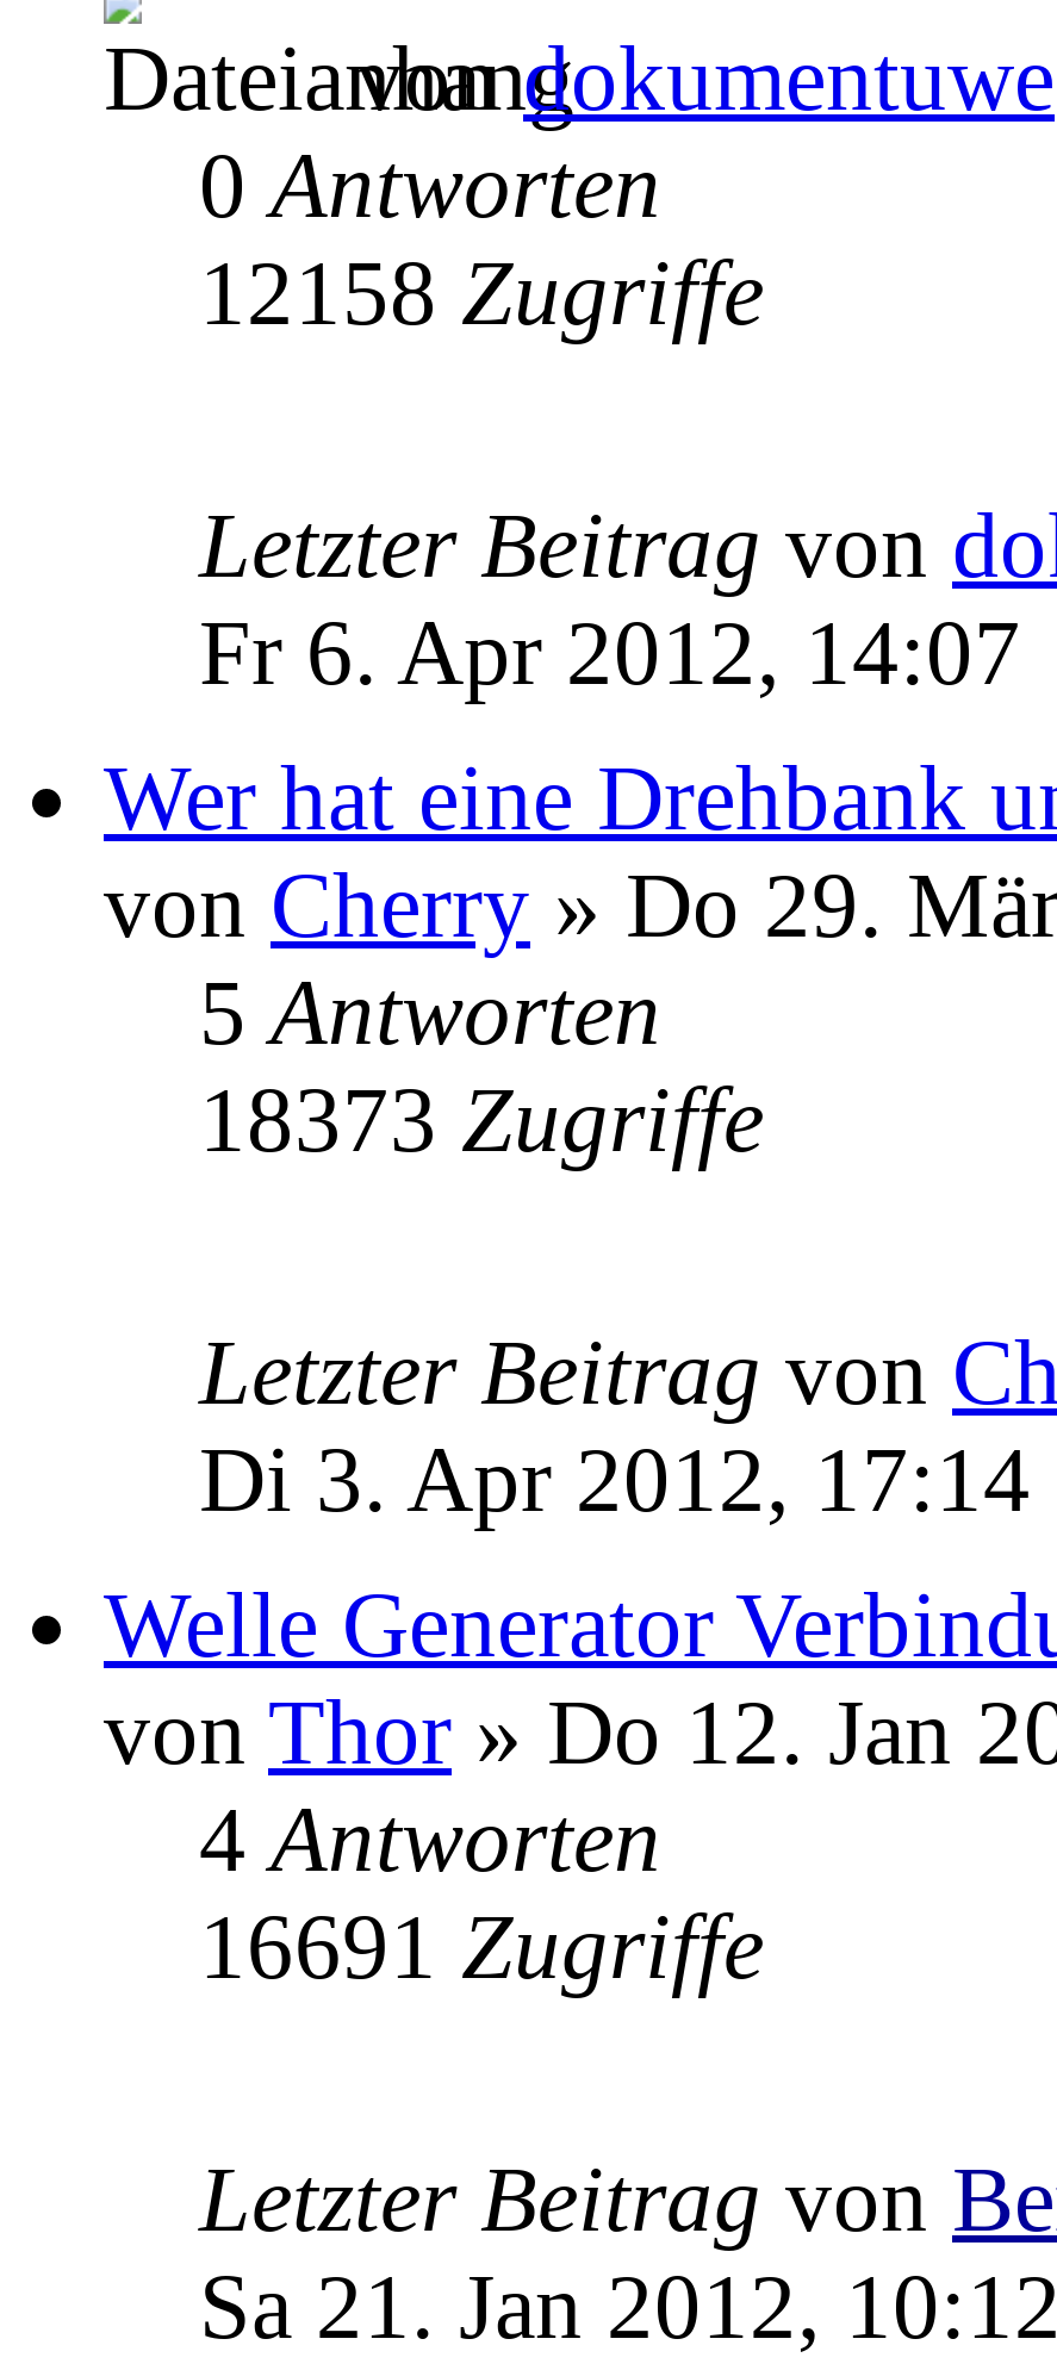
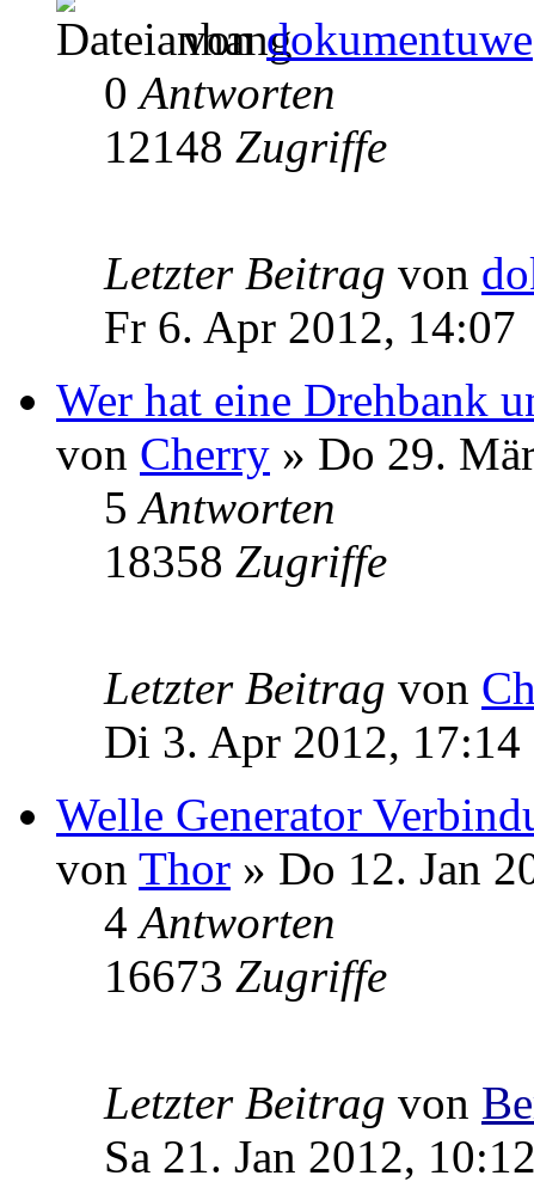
- 12158 Zugriffe
+ 12148 Zugriffe

- 18373 Zugriffe
+ 18358 Zugriffe

- 16691 Zugriffe
+ 16673 Zugriffe
